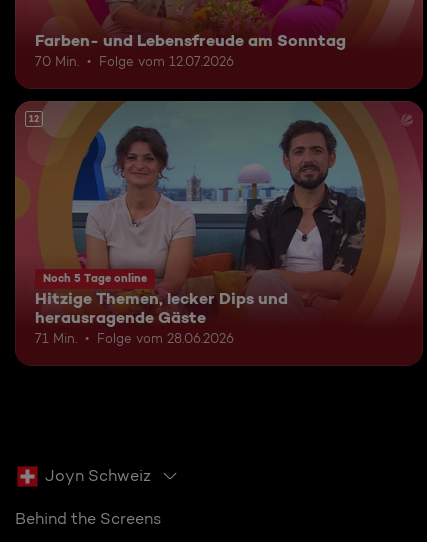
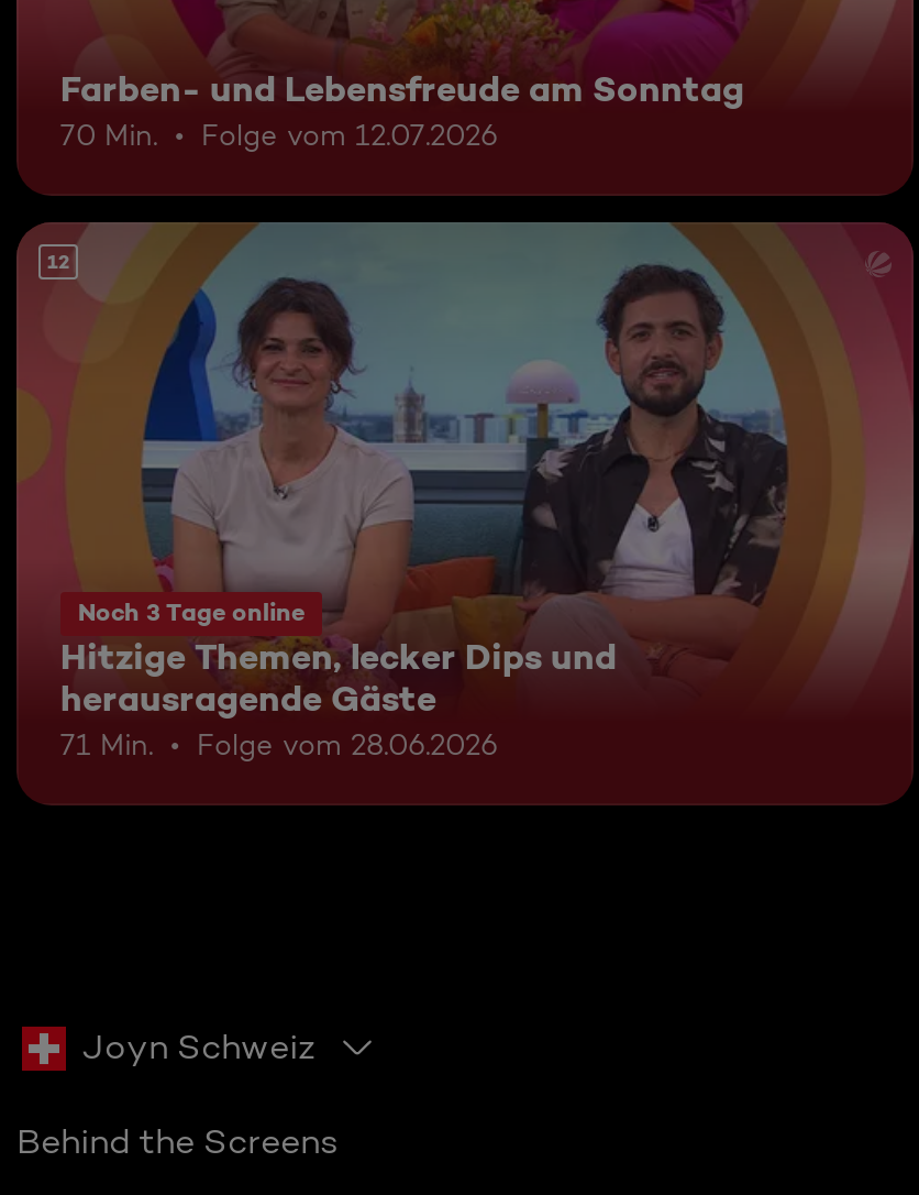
- Noch 5 Tage online
+ Noch 3 Tage online
